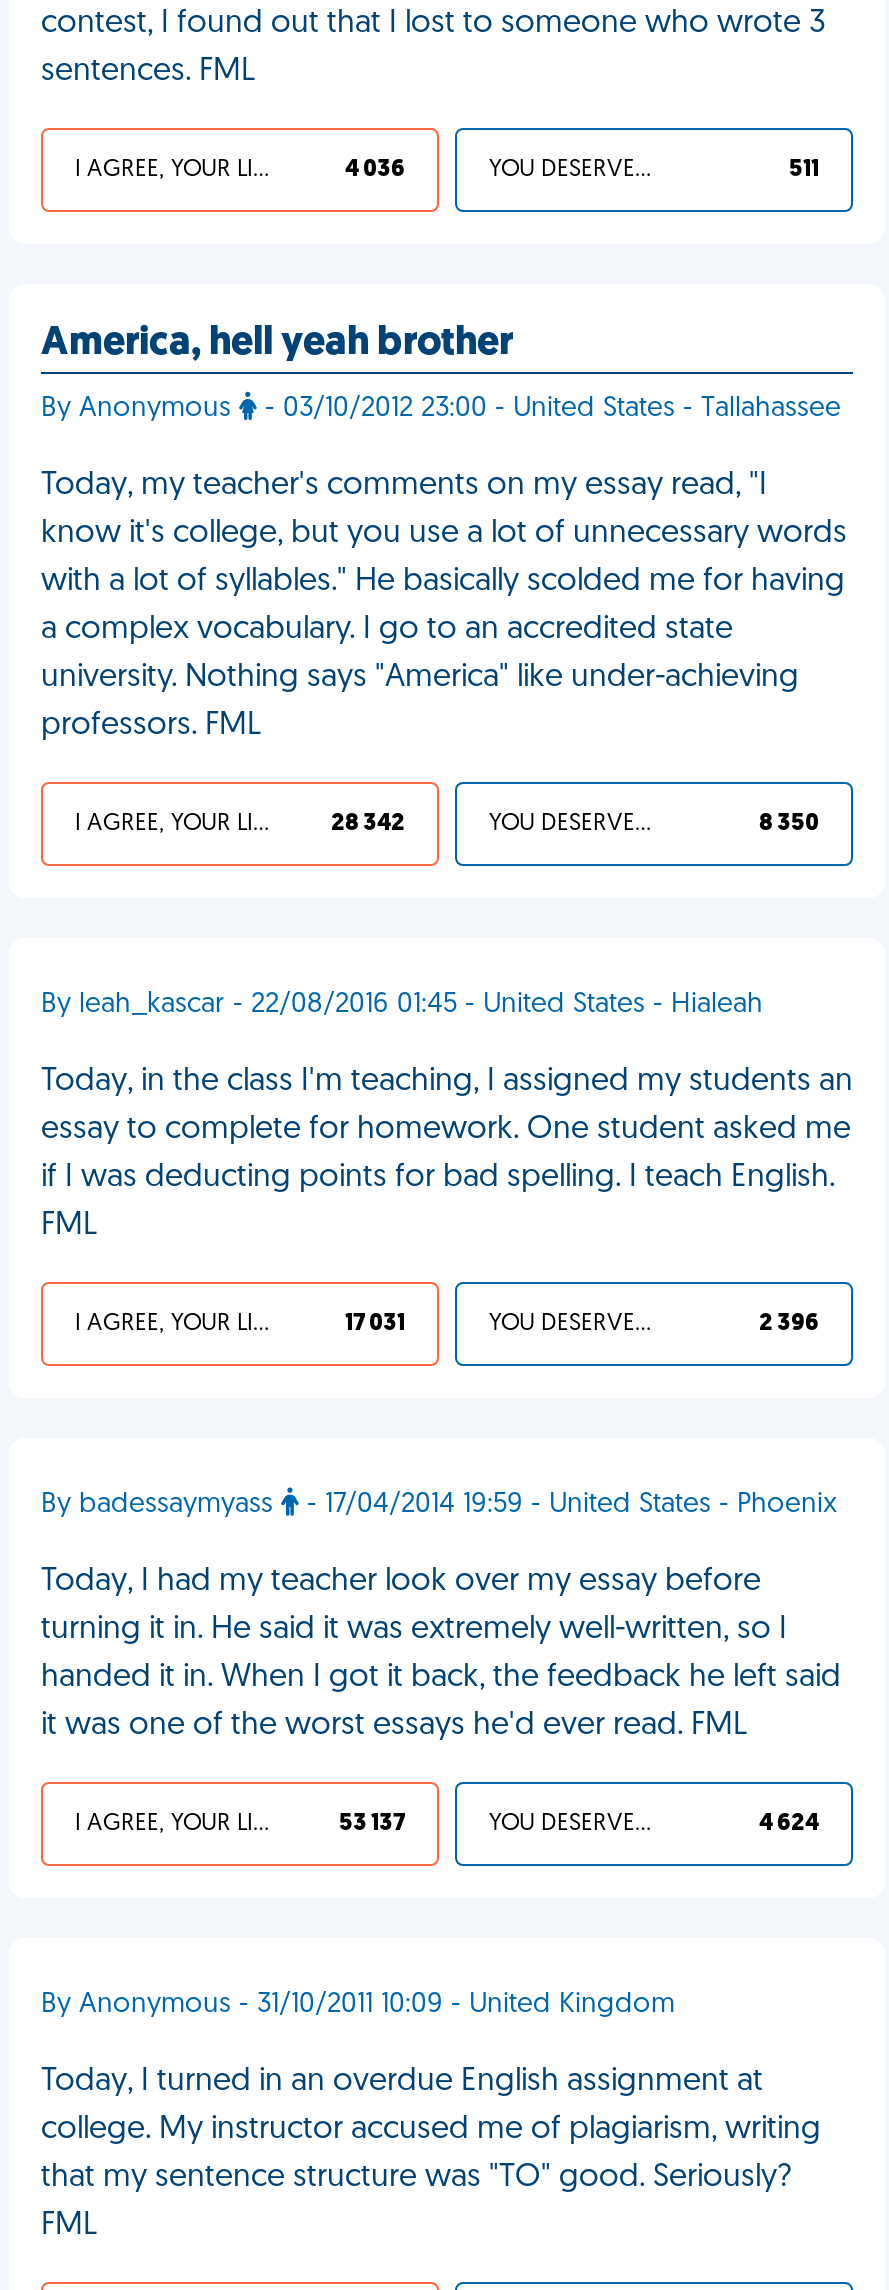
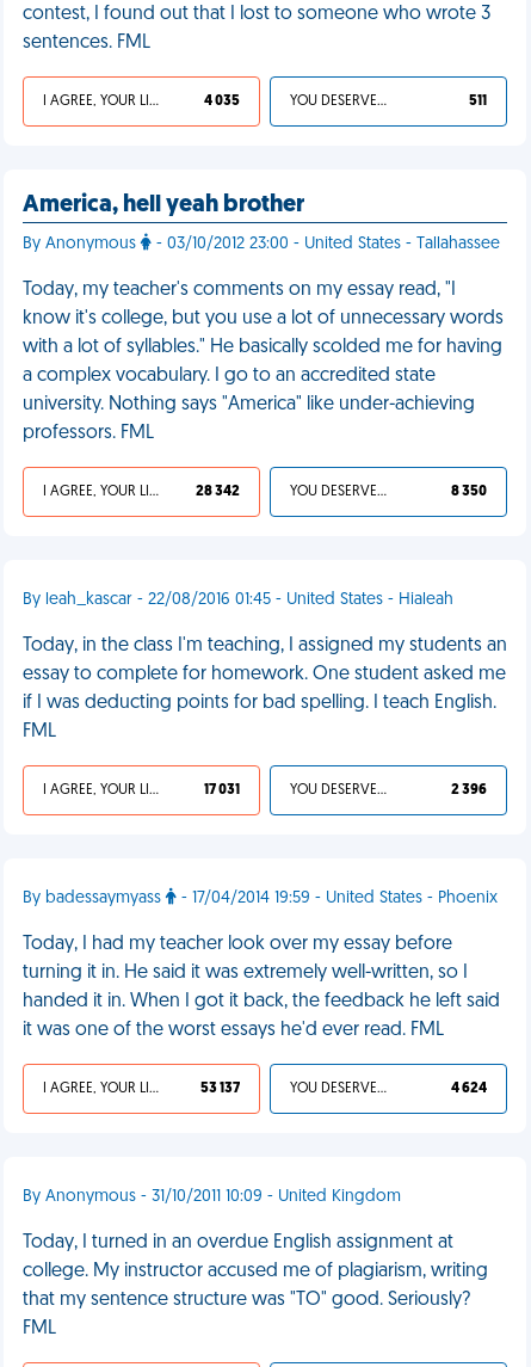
- 4 036
+ 4 035
